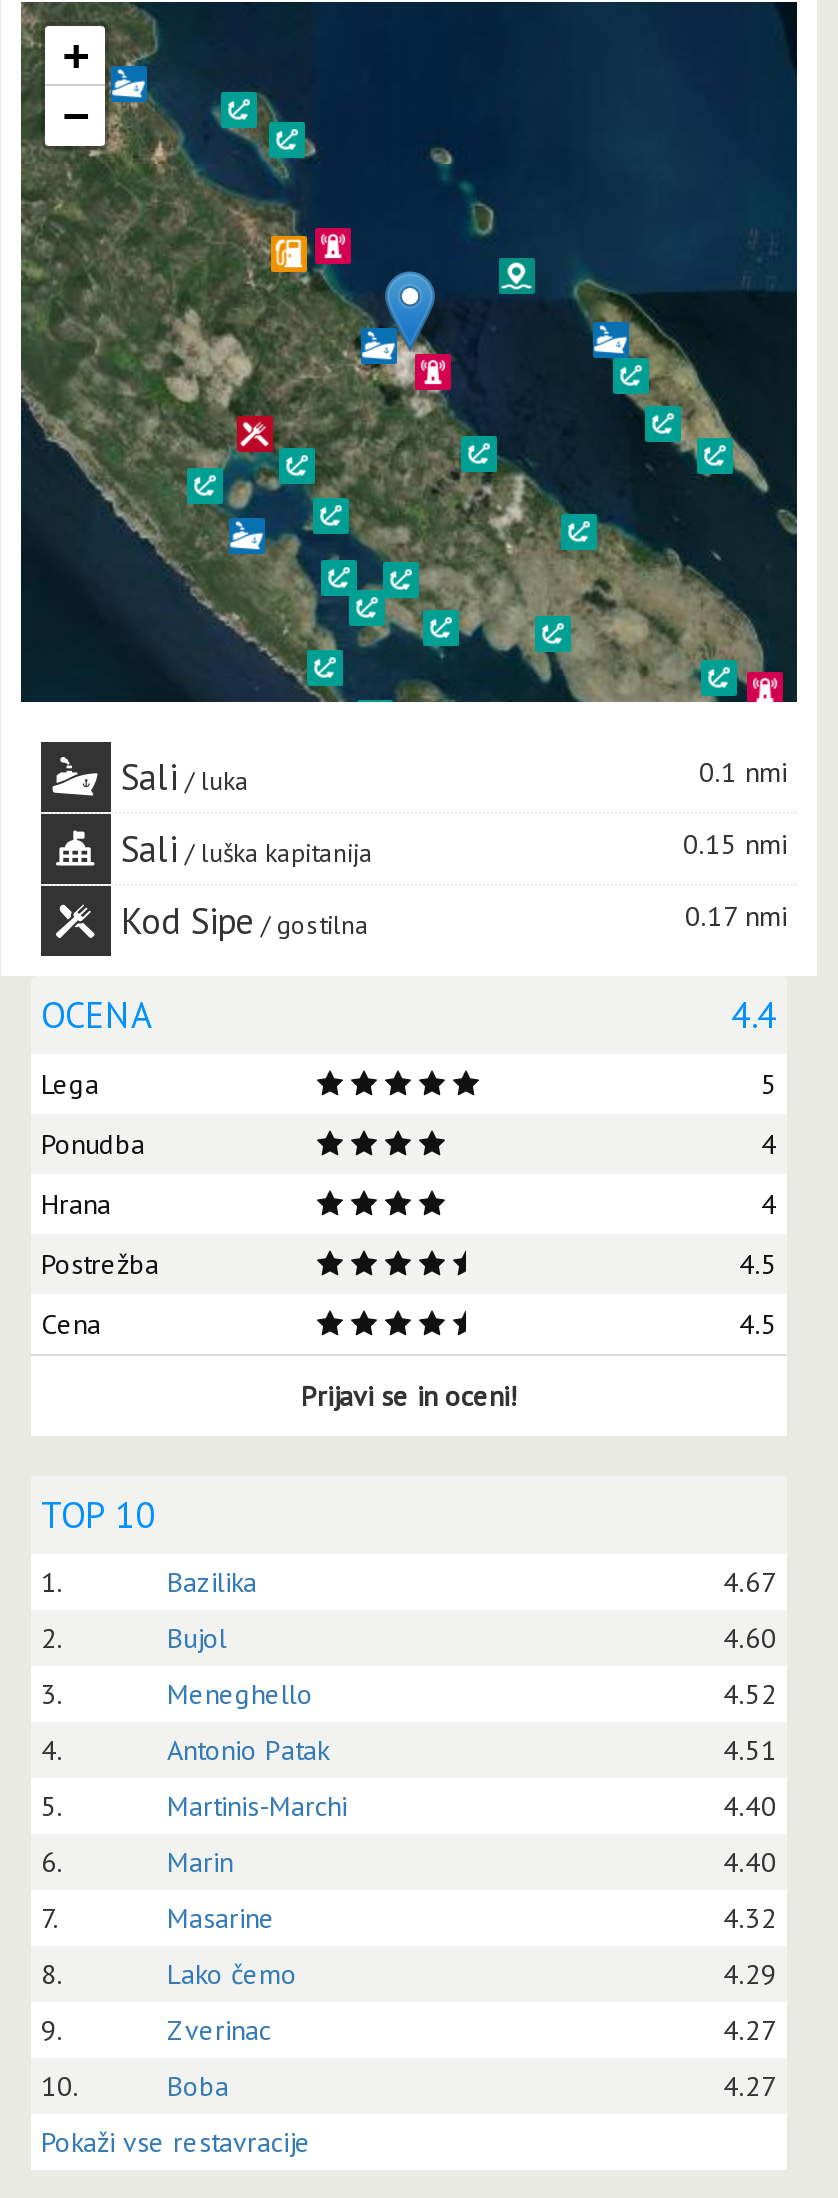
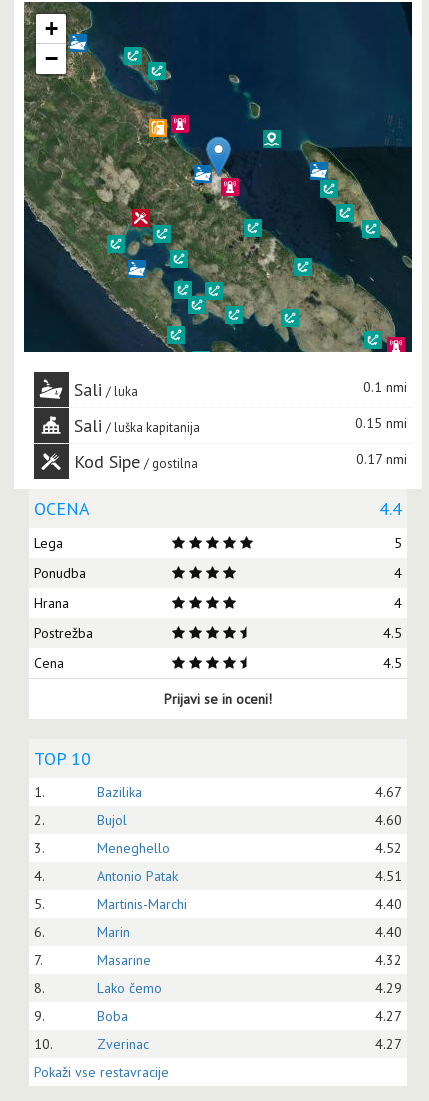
moved down: Zverinac

moved up: Boba
